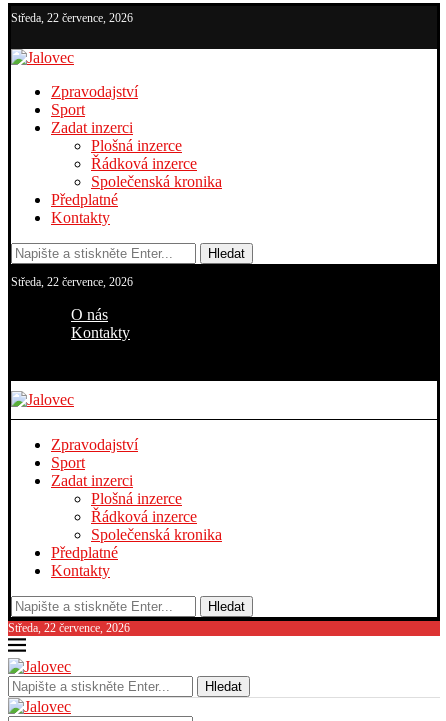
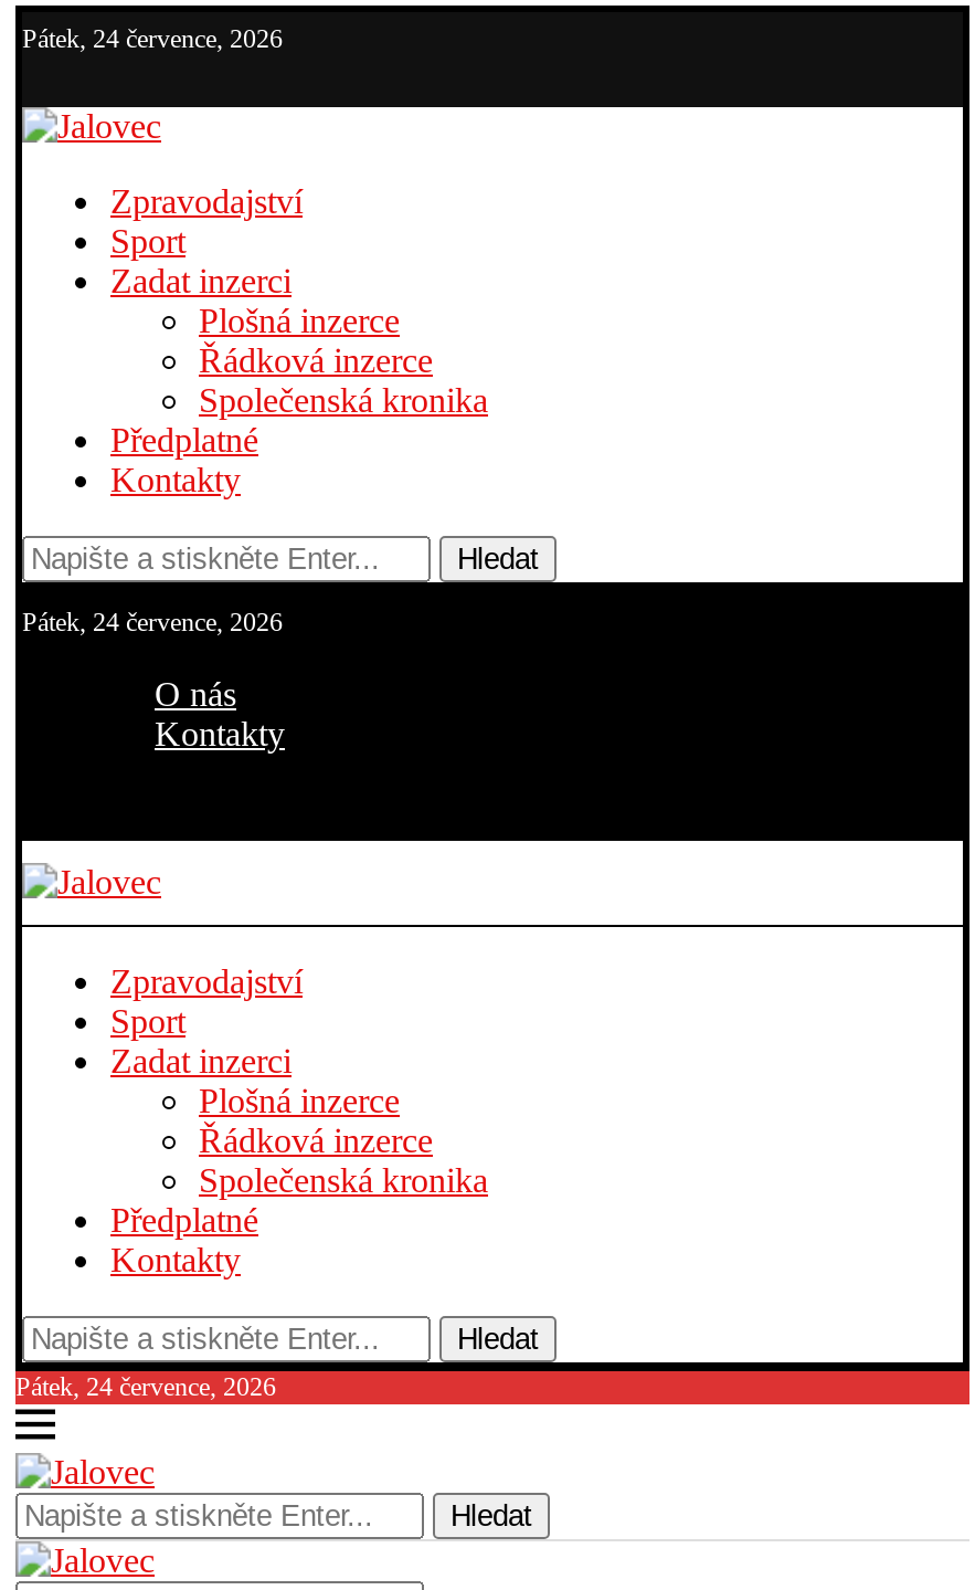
- Středa, 22 července, 2026
+ Pátek, 24 července, 2026

- Středa, 22 července, 2026
+ Pátek, 24 července, 2026

- Středa, 22 července, 2026
+ Pátek, 24 července, 2026
